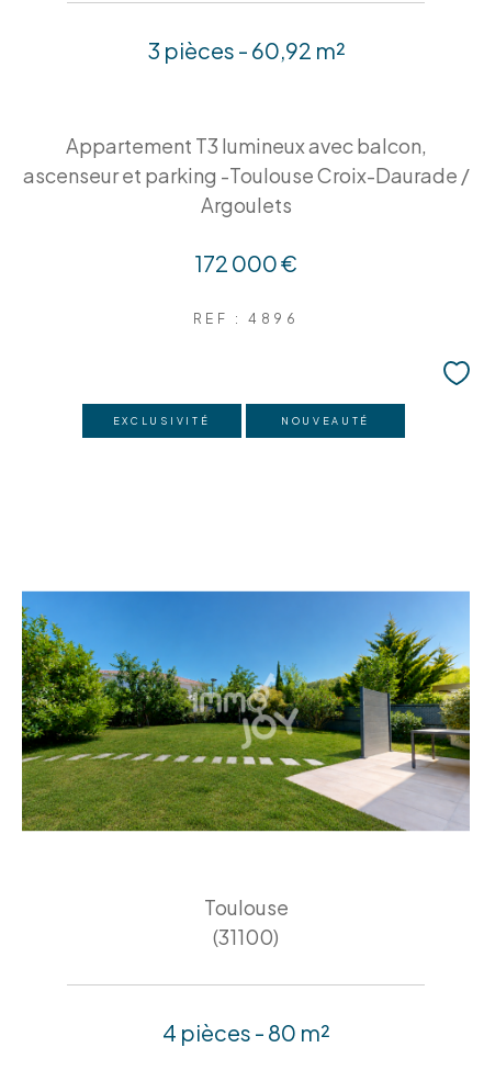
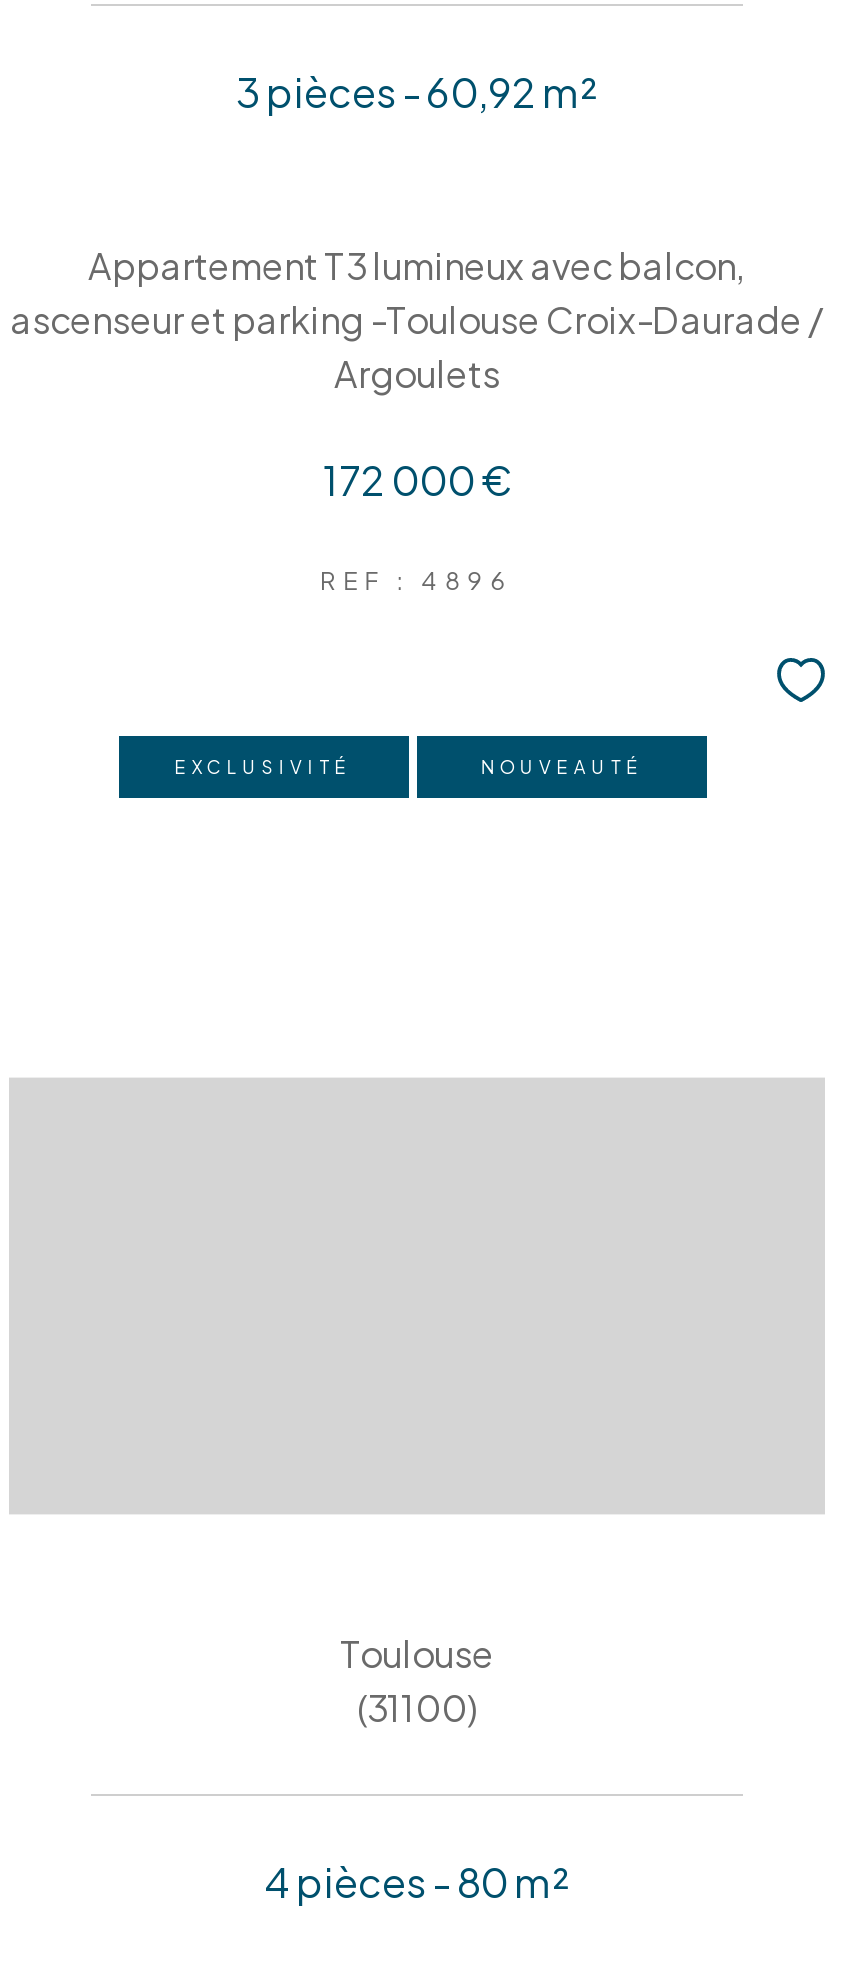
- [image]
